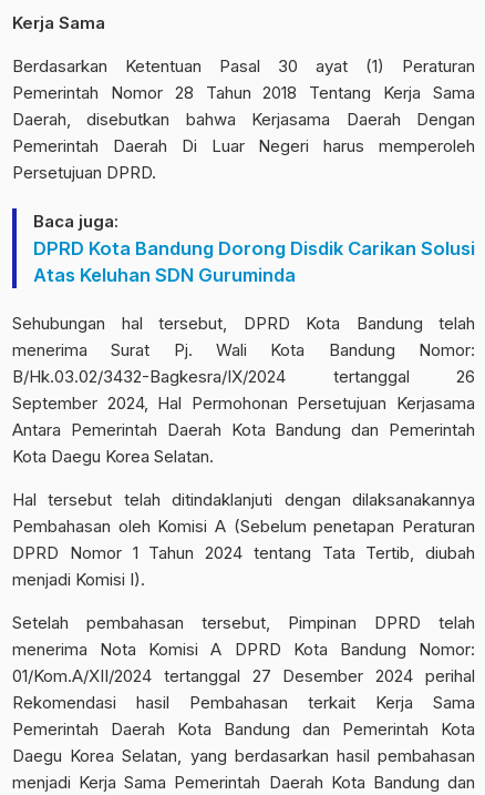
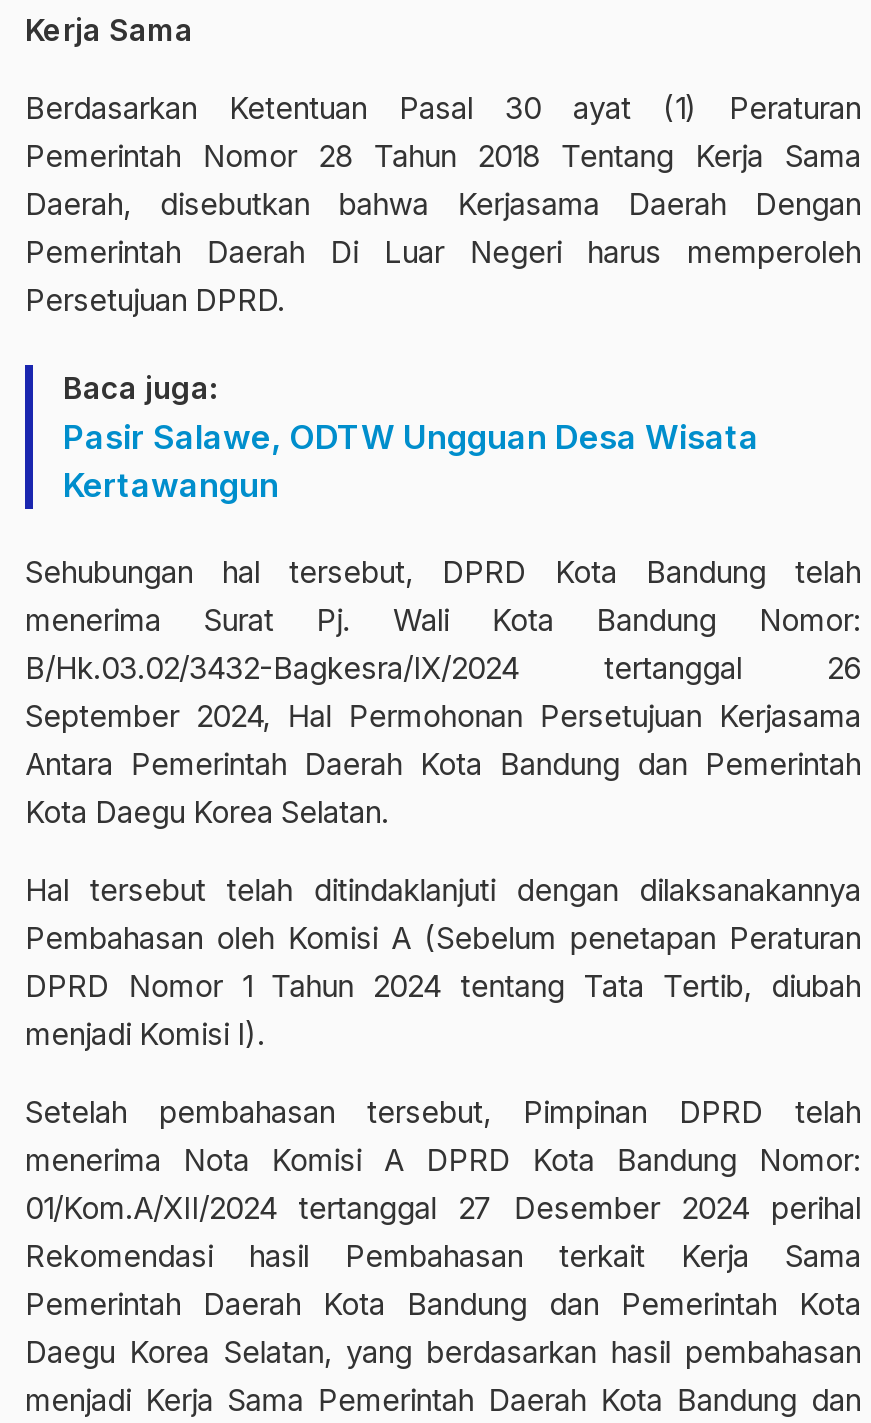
- DPRD Kota Bandung Dorong Disdik Carikan Solusi
- Atas Keluhan SDN Guruminda
+ Pasir Salawe, ODTW Ungguan Desa Wisata
+ Kertawangun
